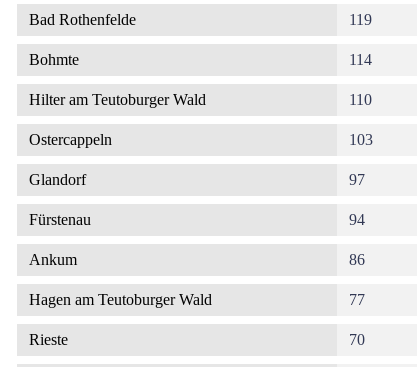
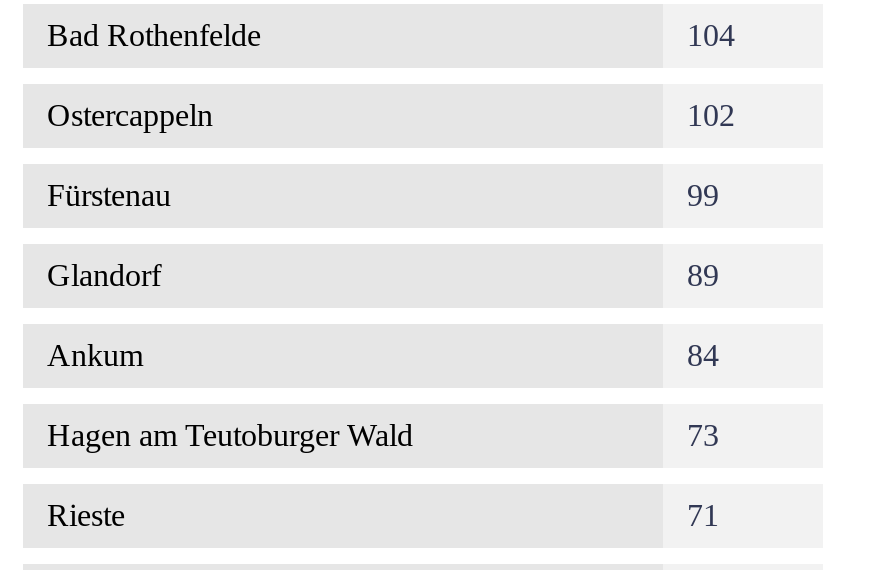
- 119
- Bohmte
- 114
- Hilter am Teutoburger Wald
- 110
+ 104

- 103
+ 102
+ Fürstenau
+ 99

- 97
- Fürstenau
- 94
+ 89

- 86
+ 84

- 77
+ 73

- 70
+ 71
